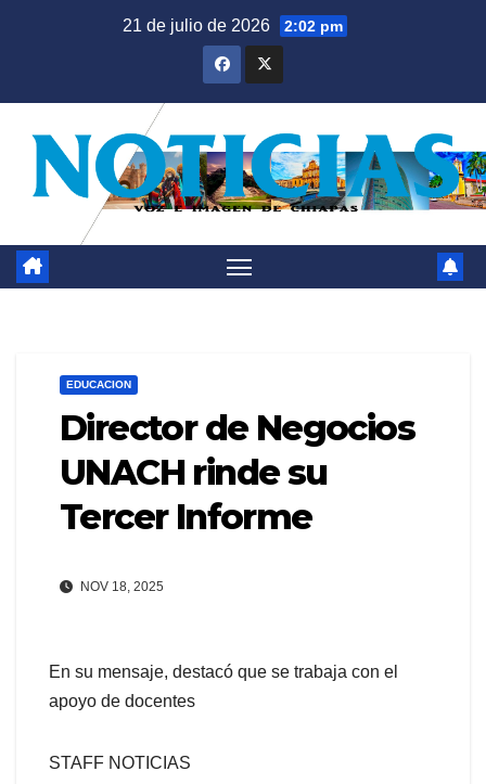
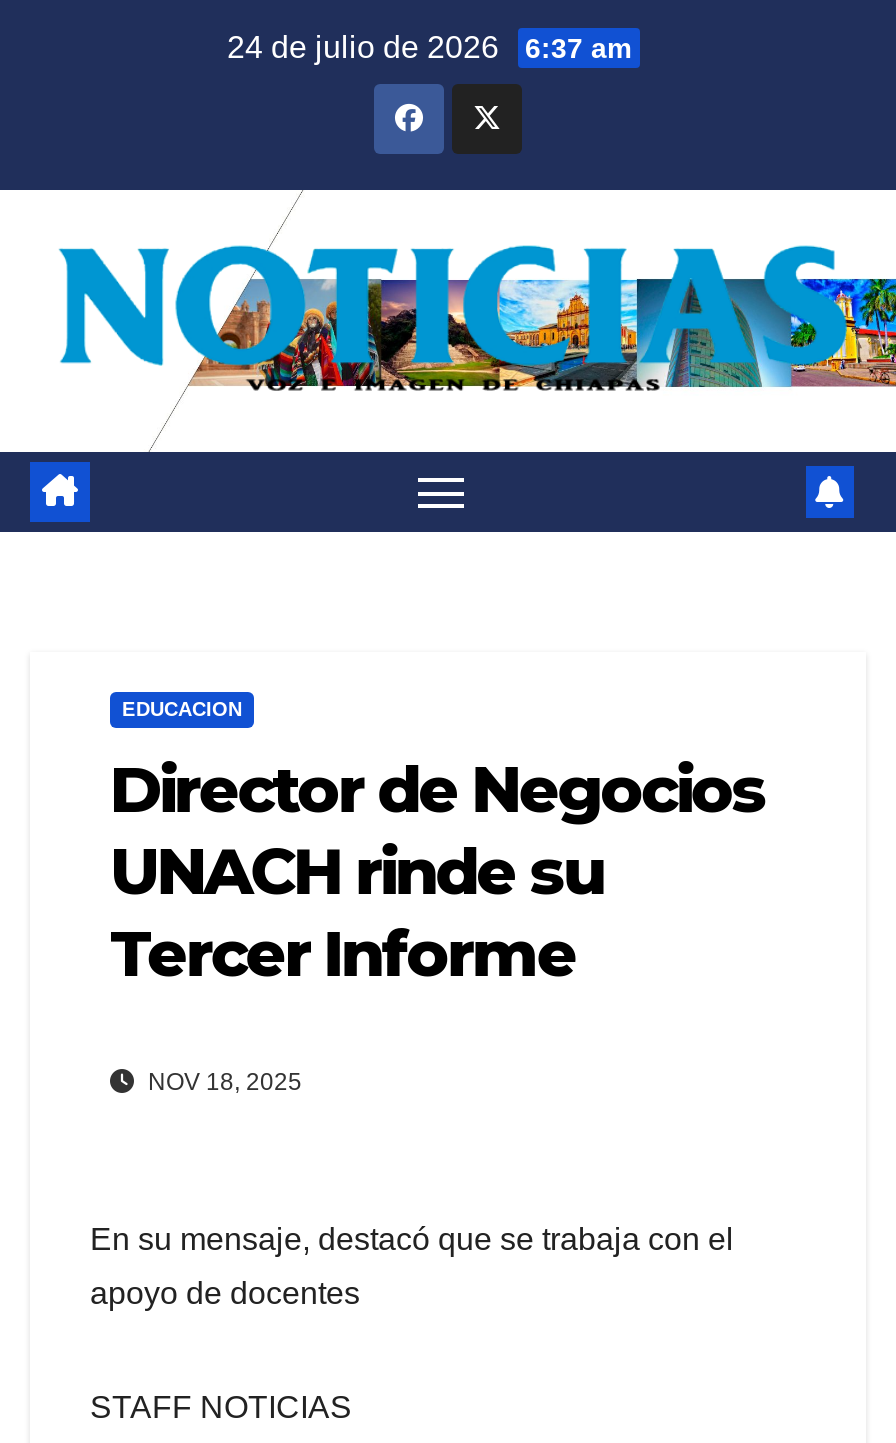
- 21 de julio de 2026 2:02 pm
+ 24 de julio de 2026 6:37 am
